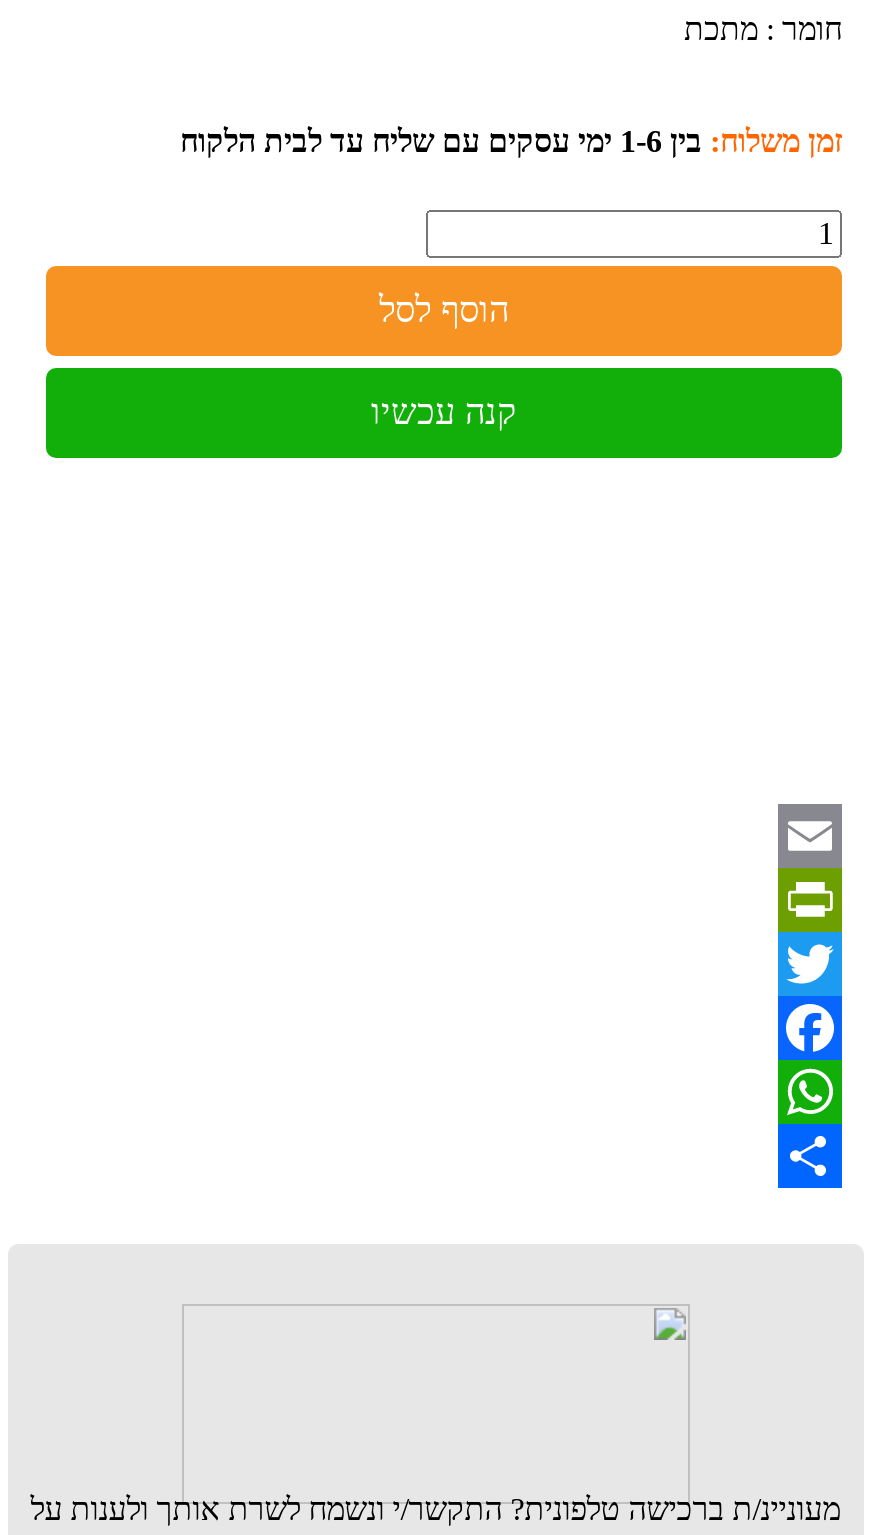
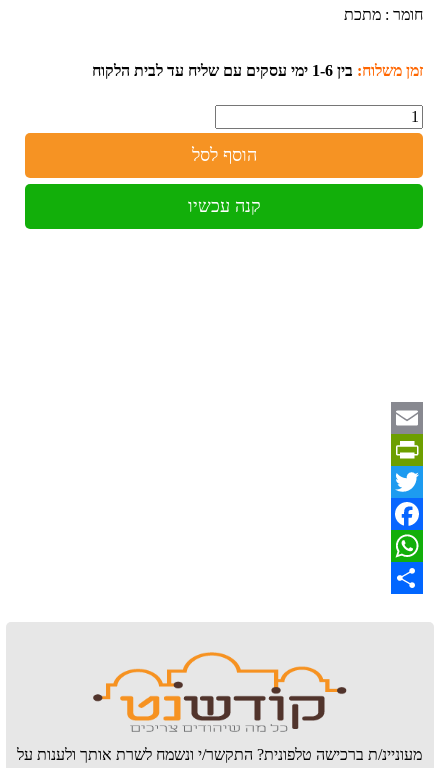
+ [image]
